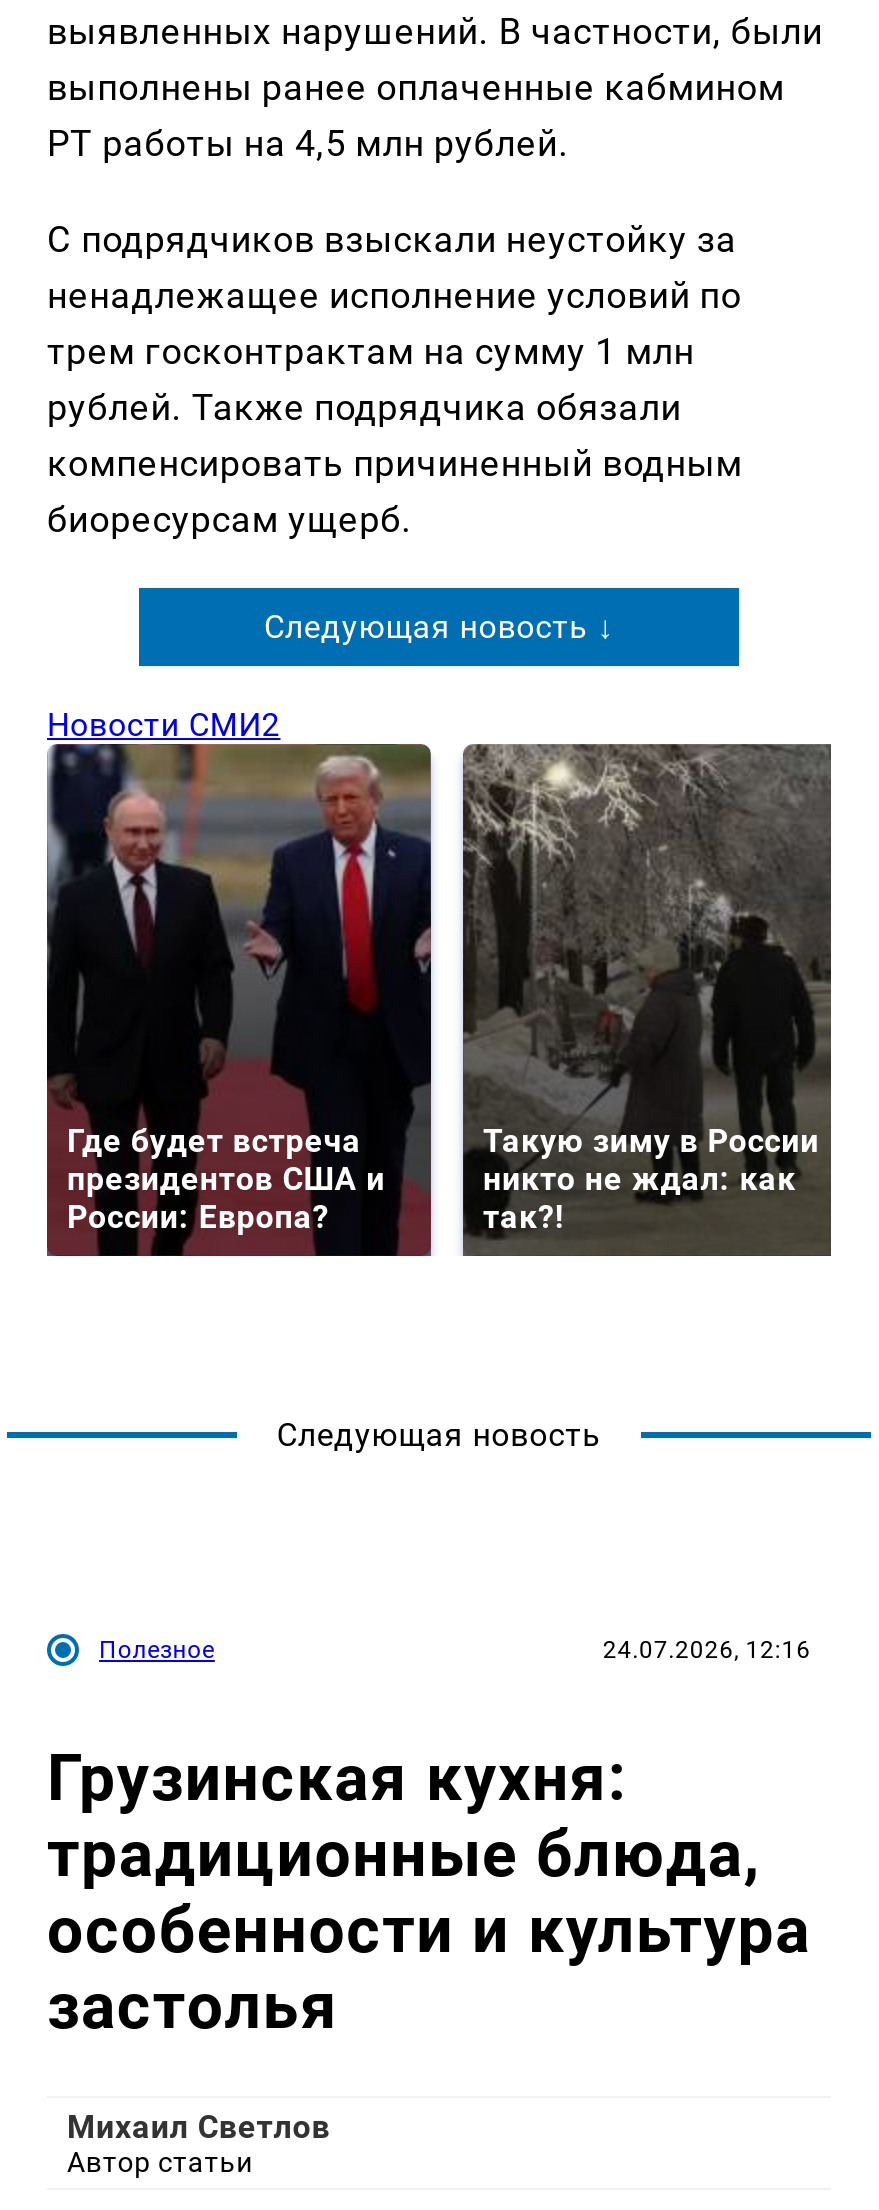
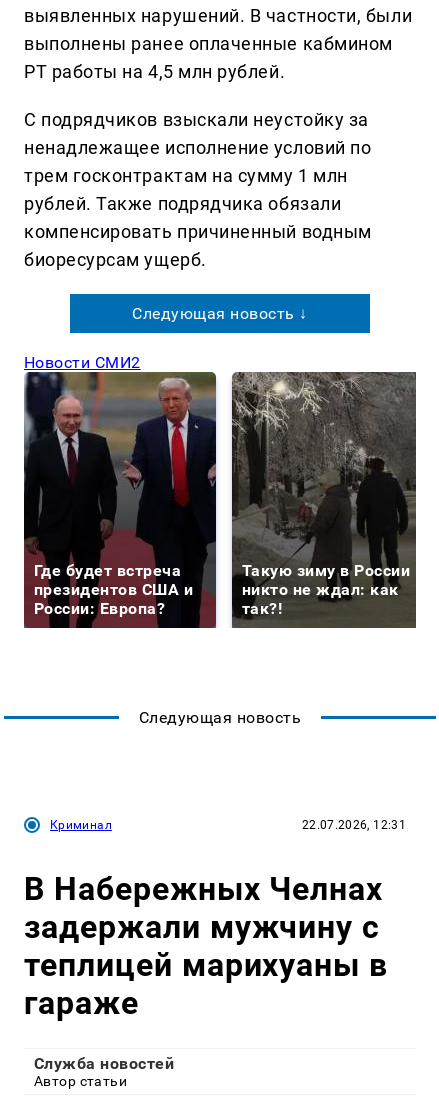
- Полезное
- 24.07.2026, 12:16
+ Криминал
+ 22.07.2026, 12:31

- Грузинская кухня:
- традиционные блюда,
- особенности и культура
- застолья
+ В Набережных Челнах
+ задержали мужчину с
+ теплицей марихуаны в
+ гараже

- Михаил Светлов
+ Служба новостей
